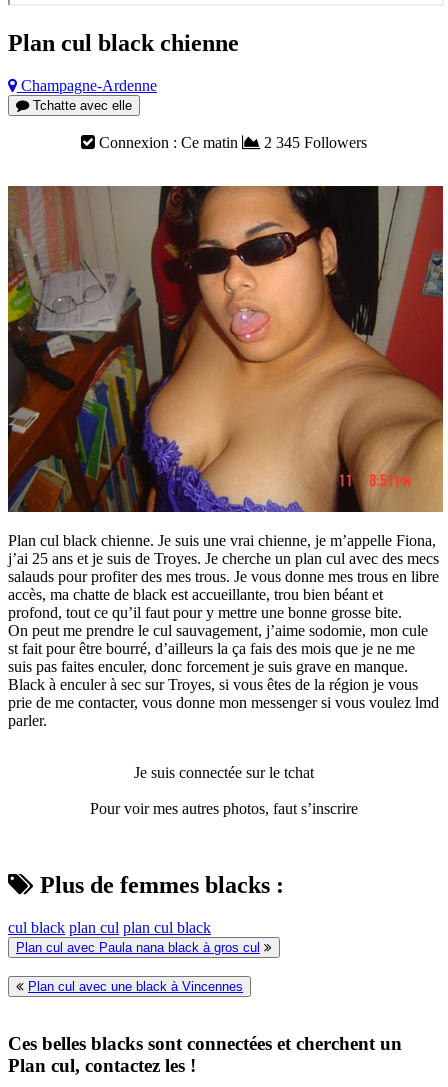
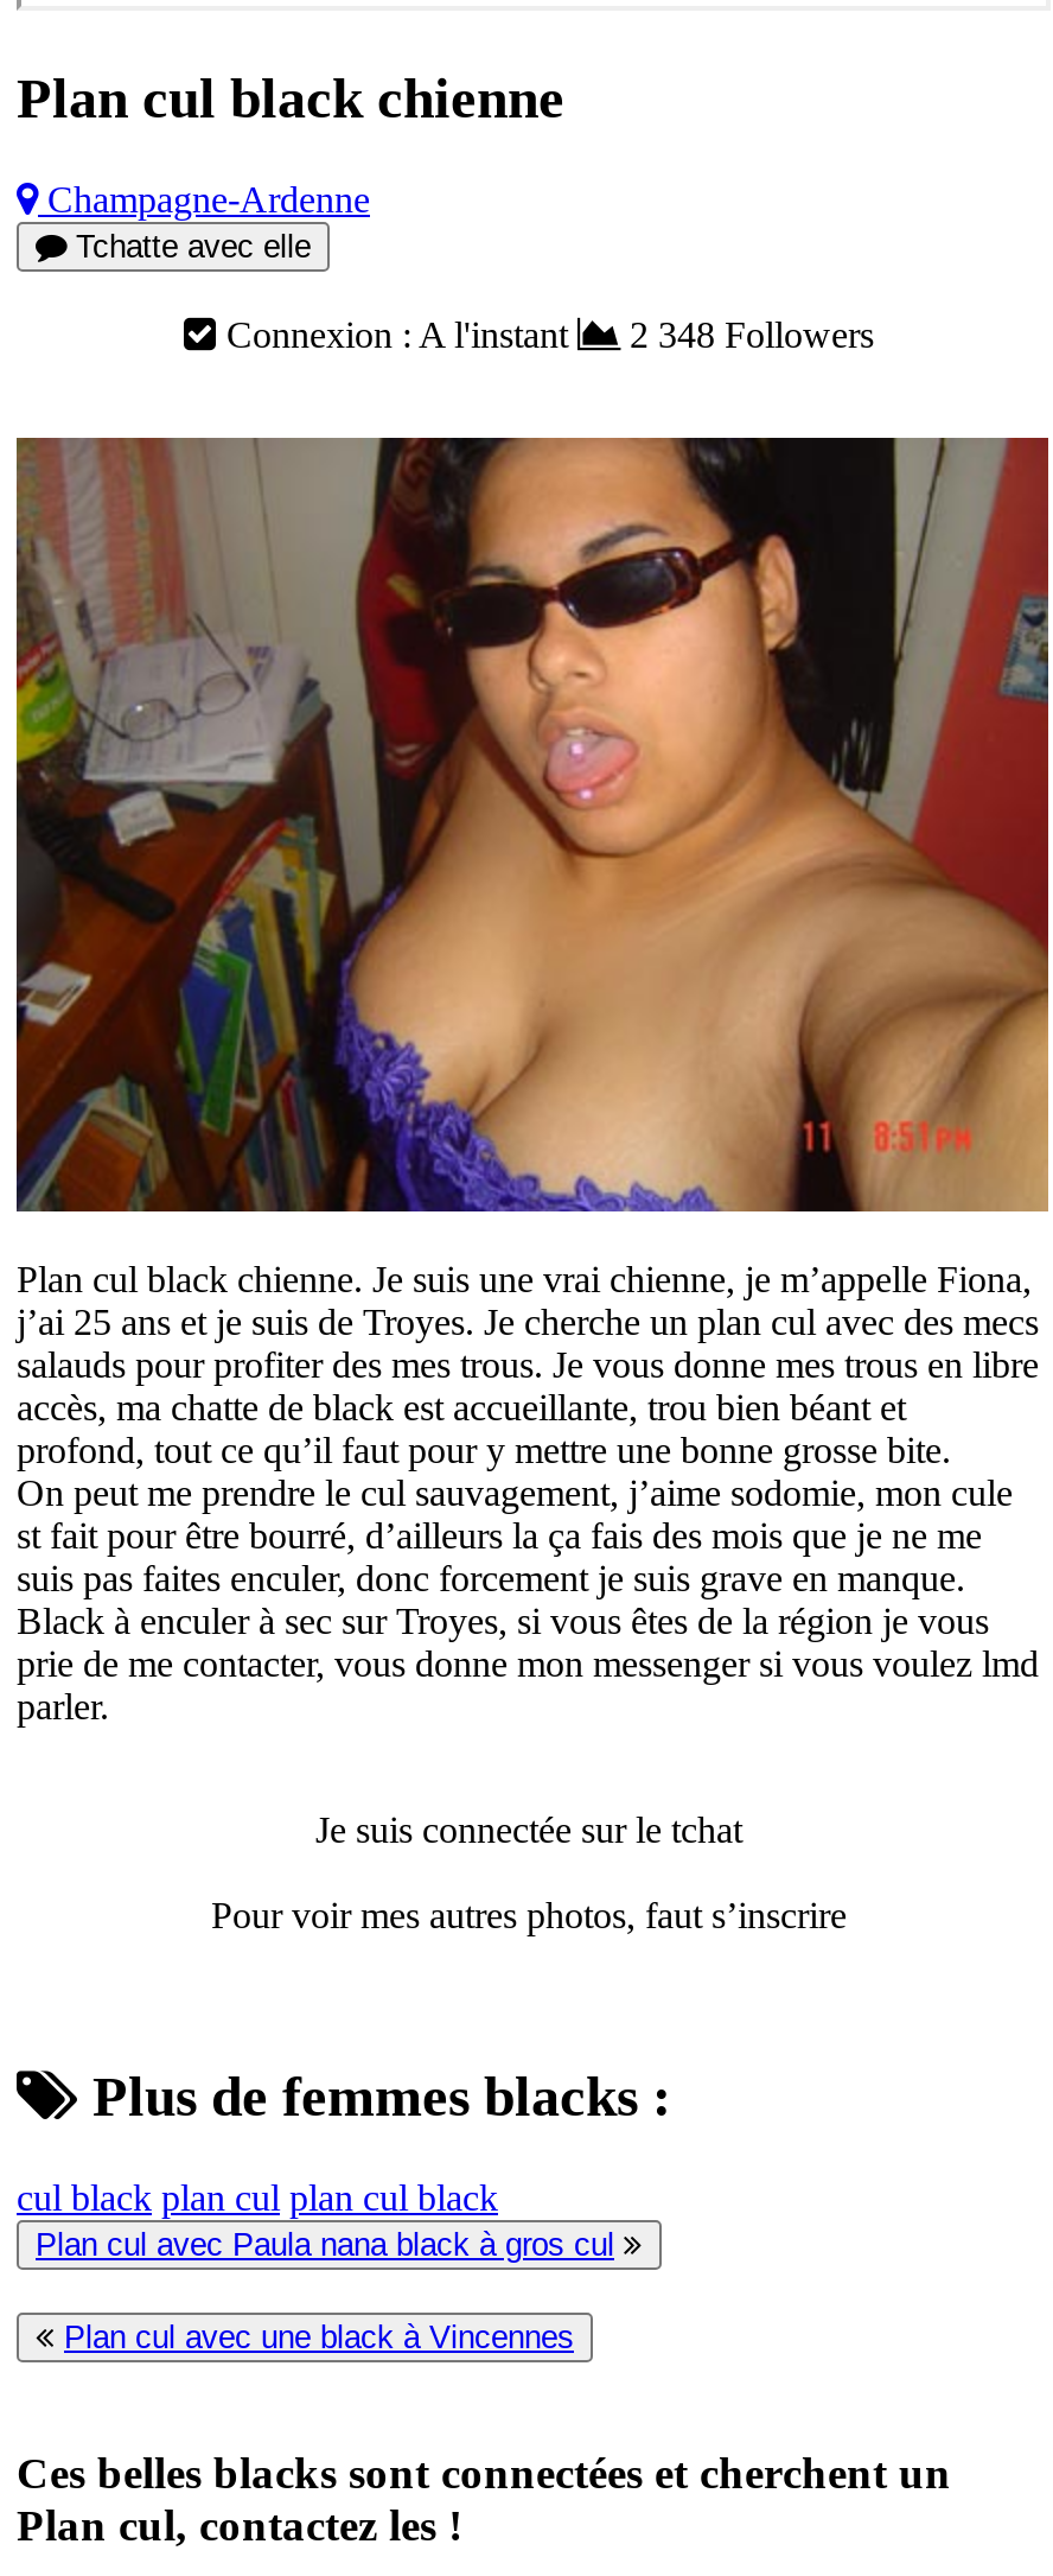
- Connexion : Ce matin
+ Connexion : A l'instant

- 2 345 Followers
+ 2 348 Followers
